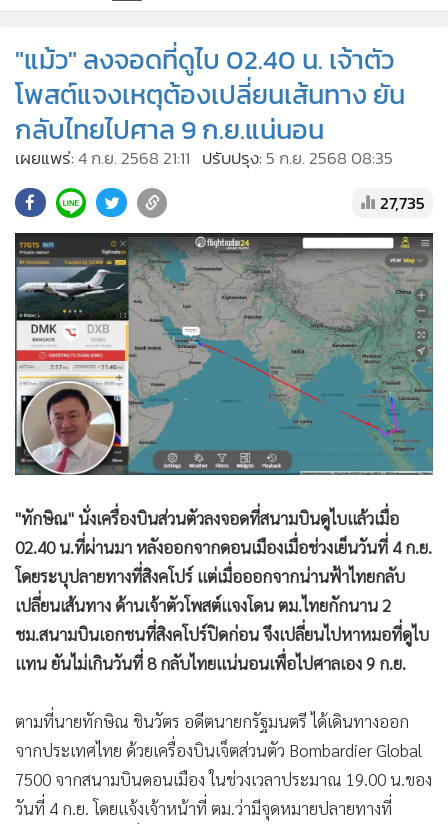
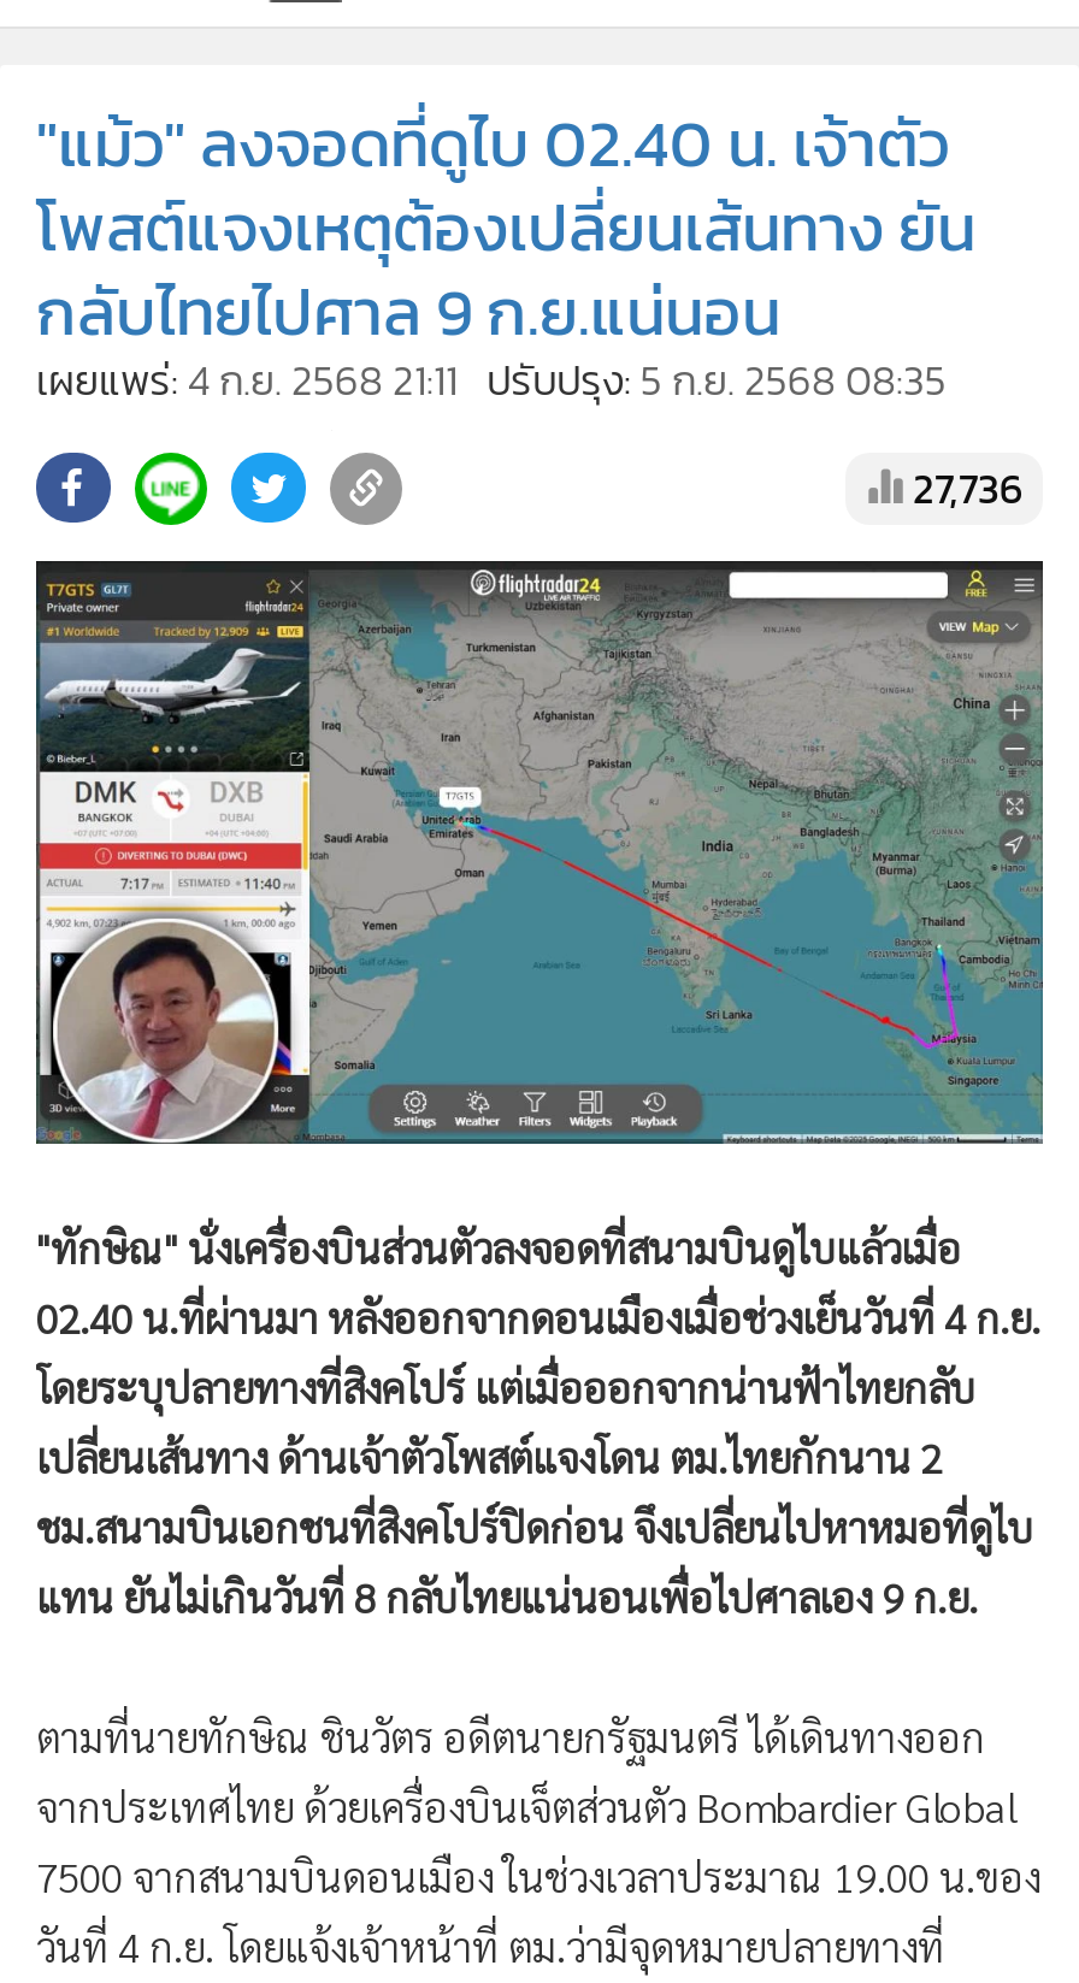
- 27,735
+ 27,736
